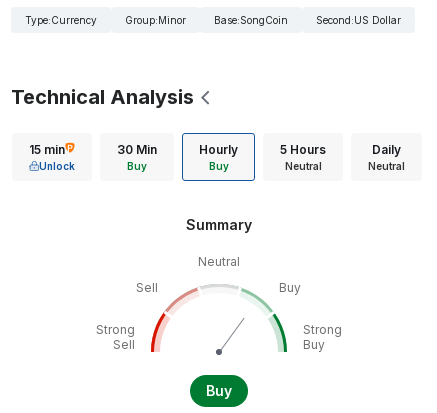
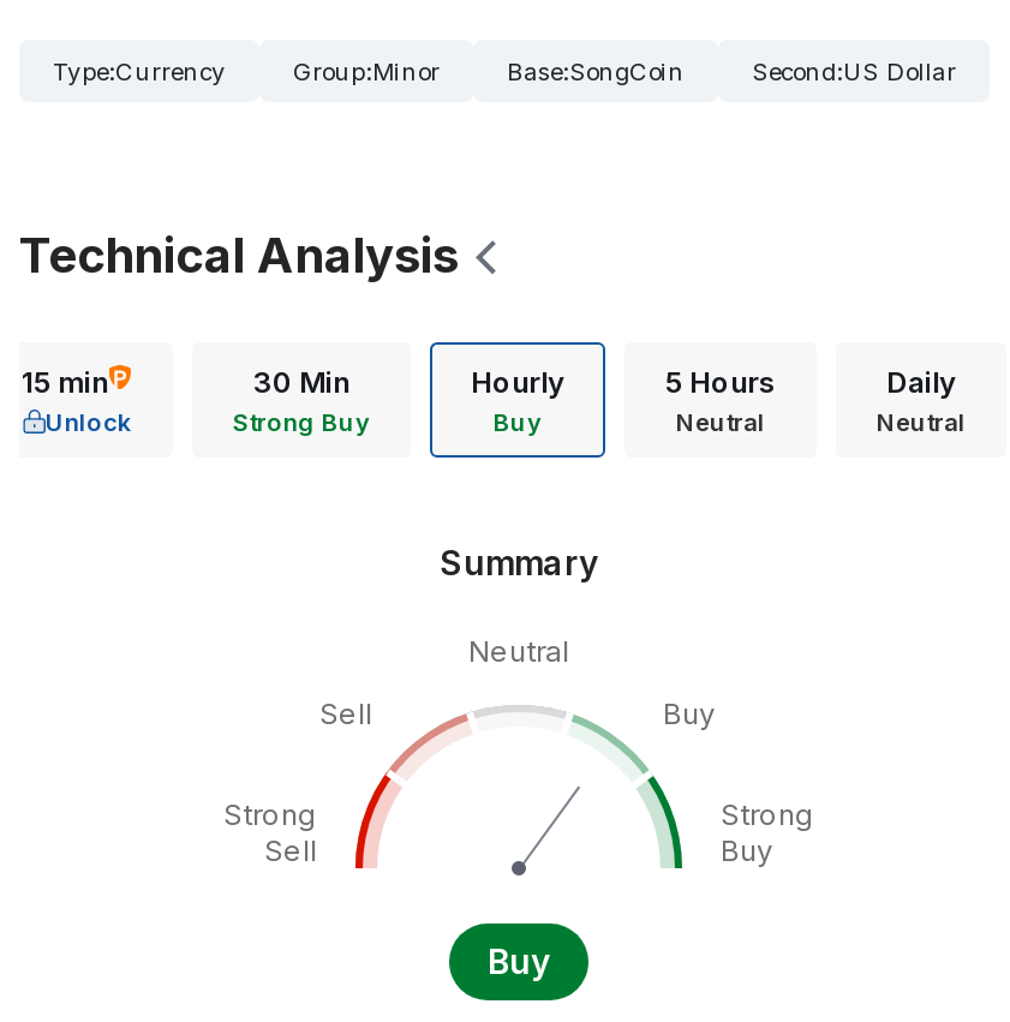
- Buy
+ Strong Buy
